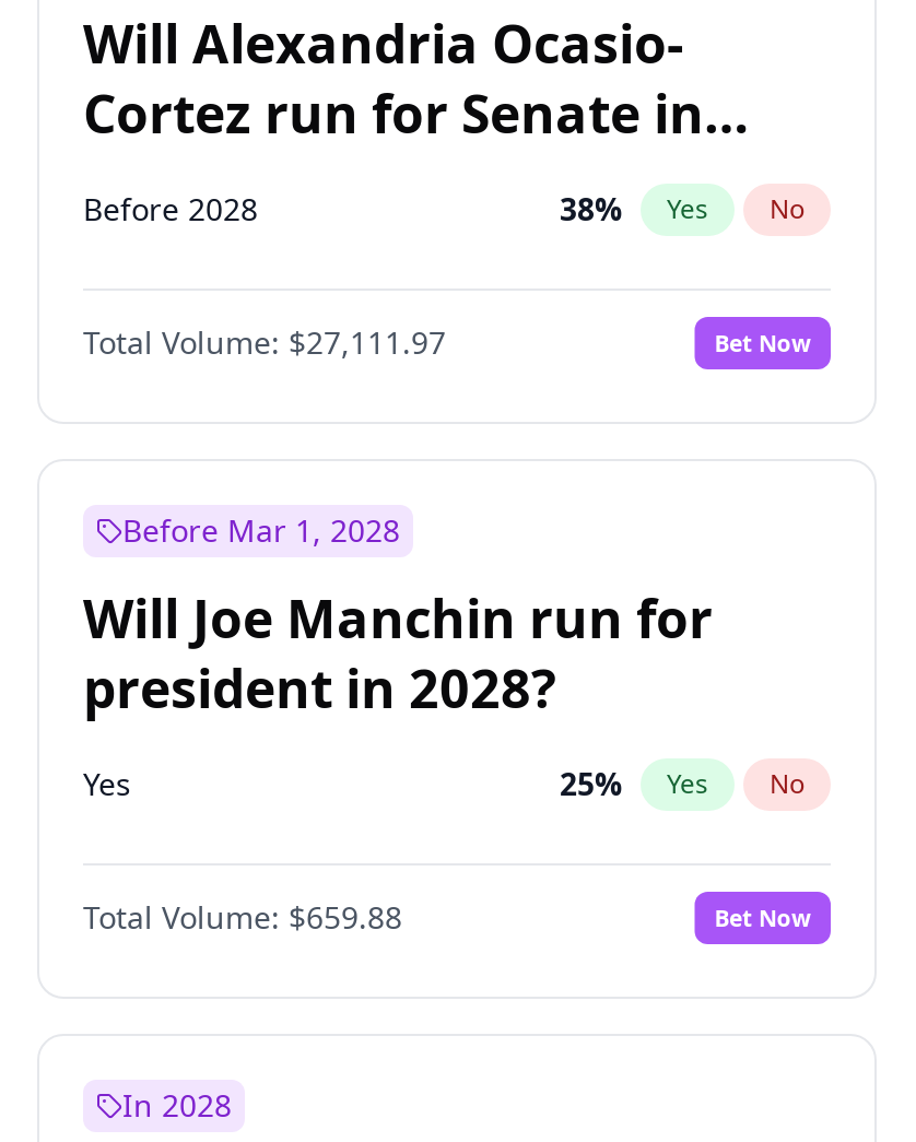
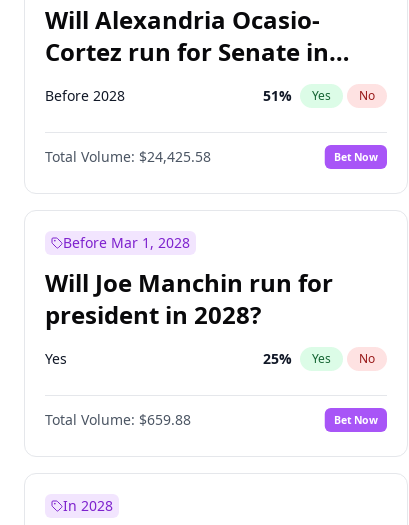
- 38% Yes No
+ 51% Yes No

- Total Volume: $27,111.97
+ Total Volume: $24,425.58
